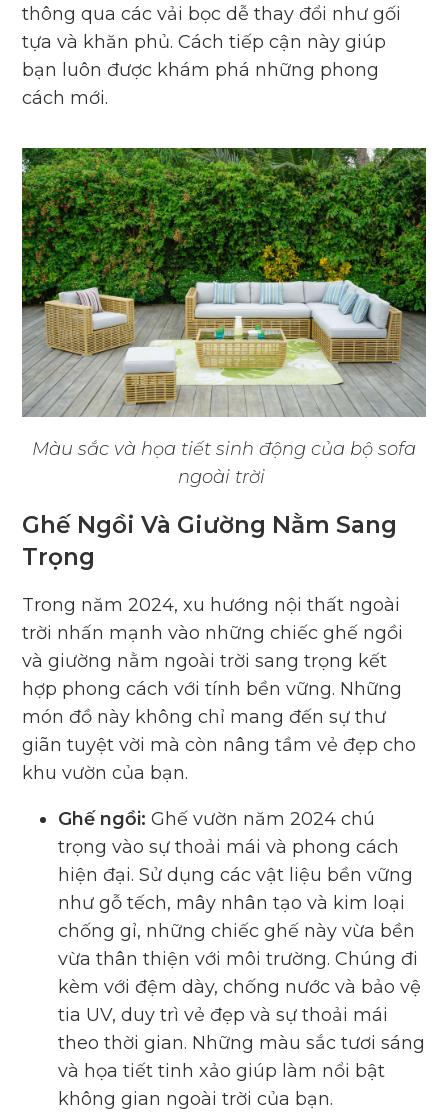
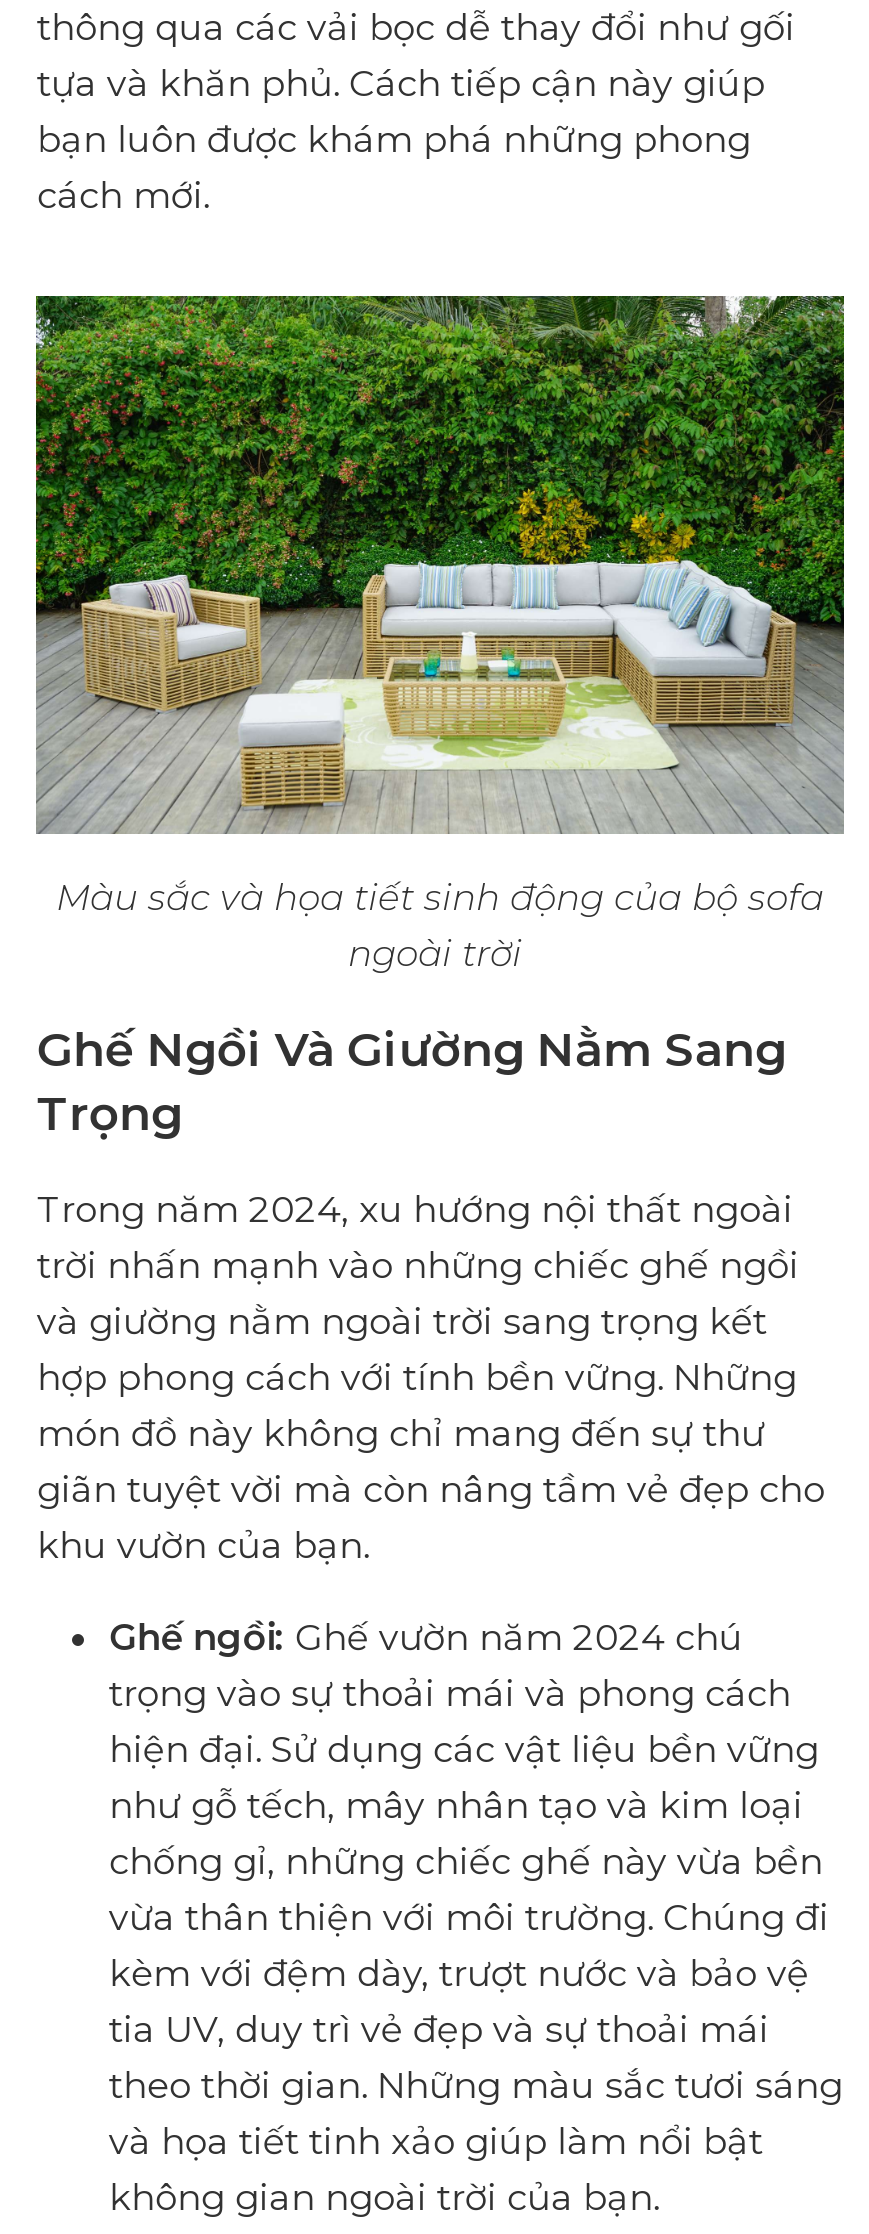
- kèm với đệm dày, chống nước và bảo vệ
+ kèm với đệm dày, trượt nước và bảo vệ
